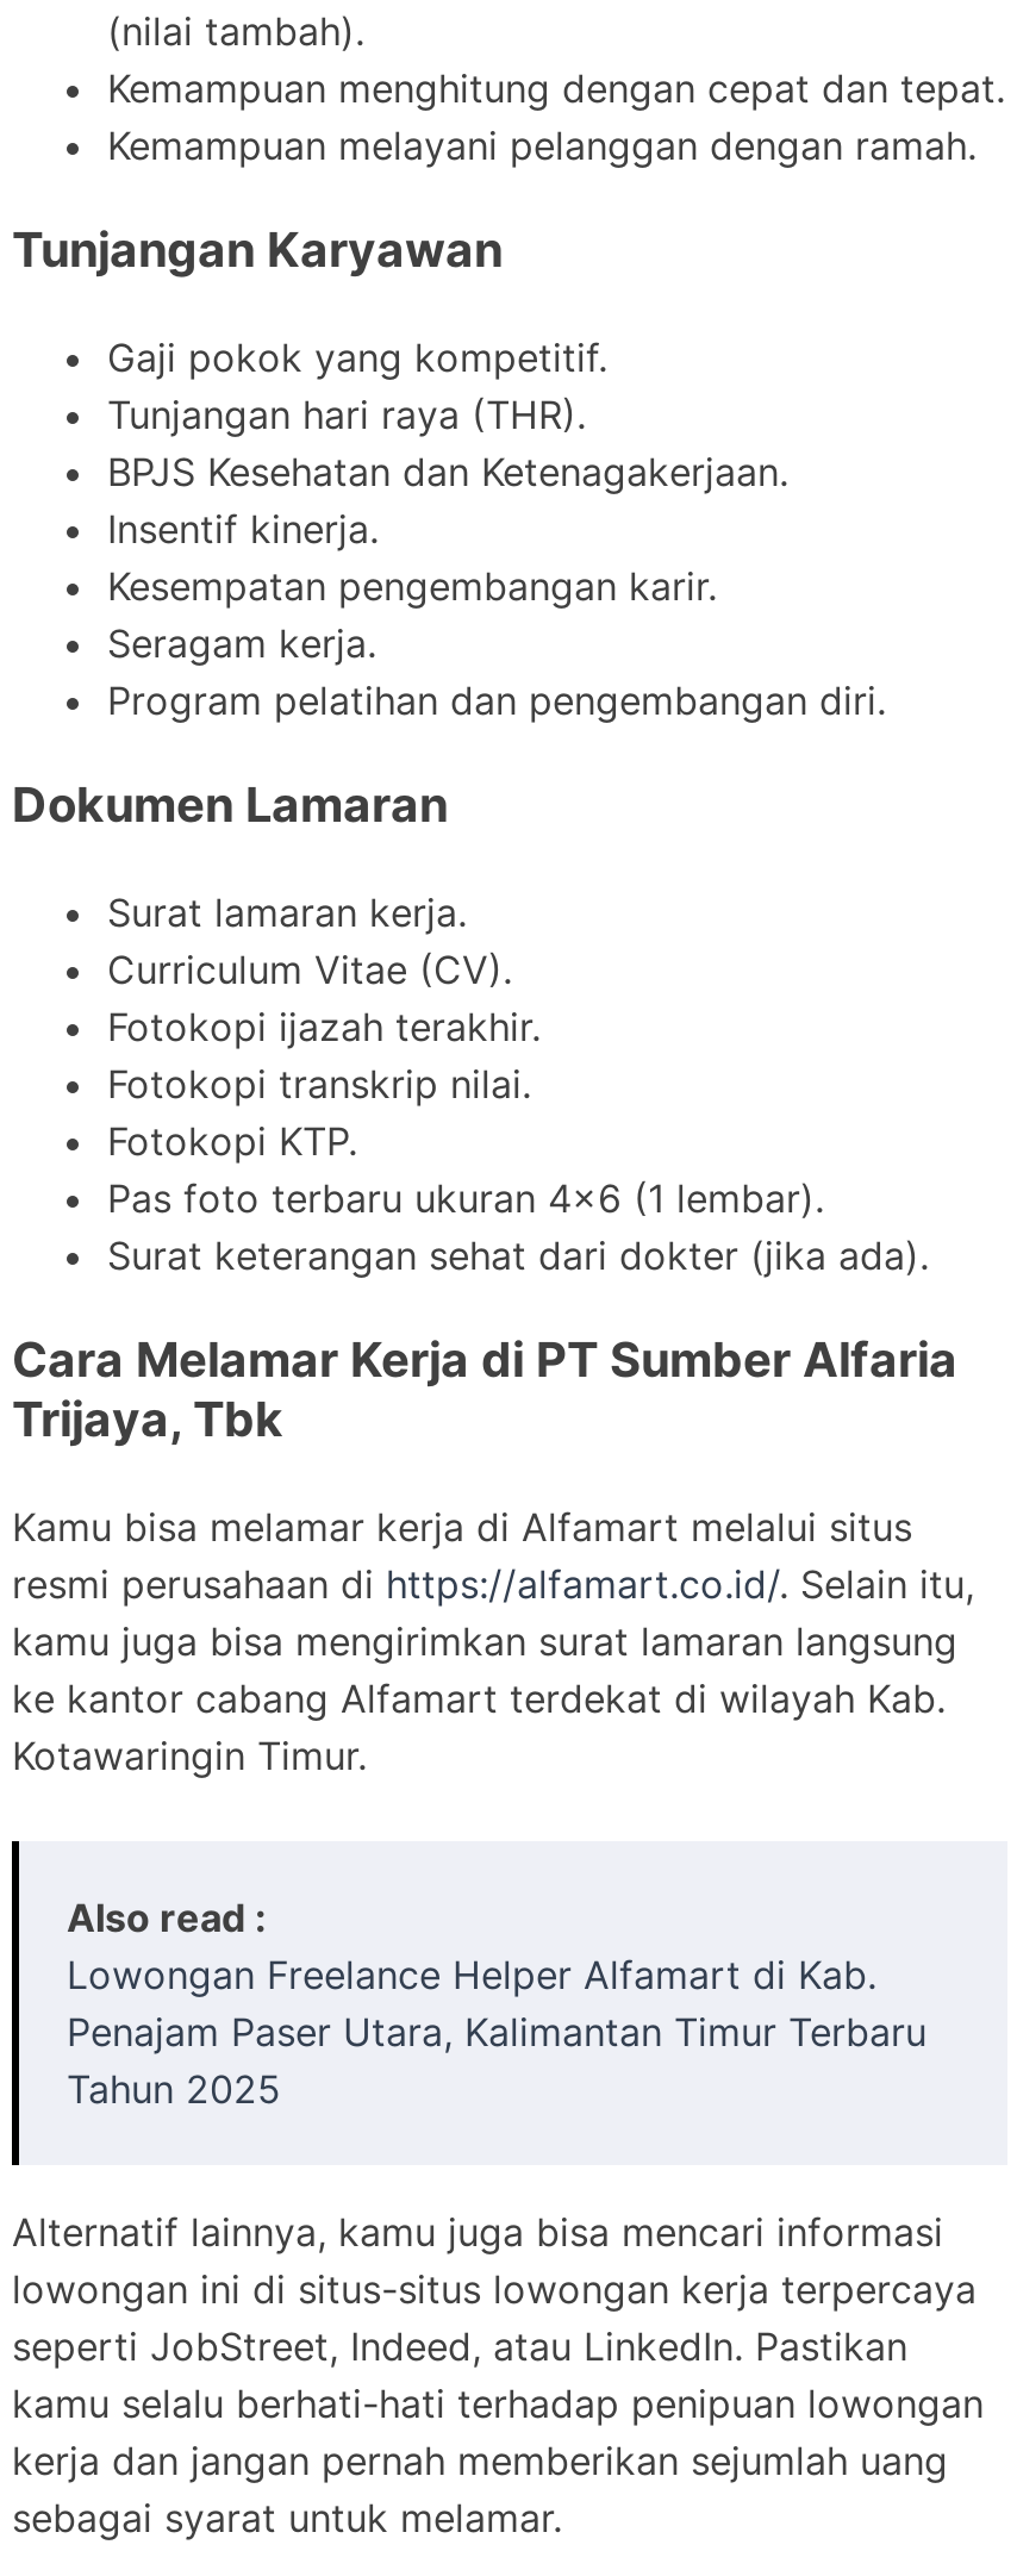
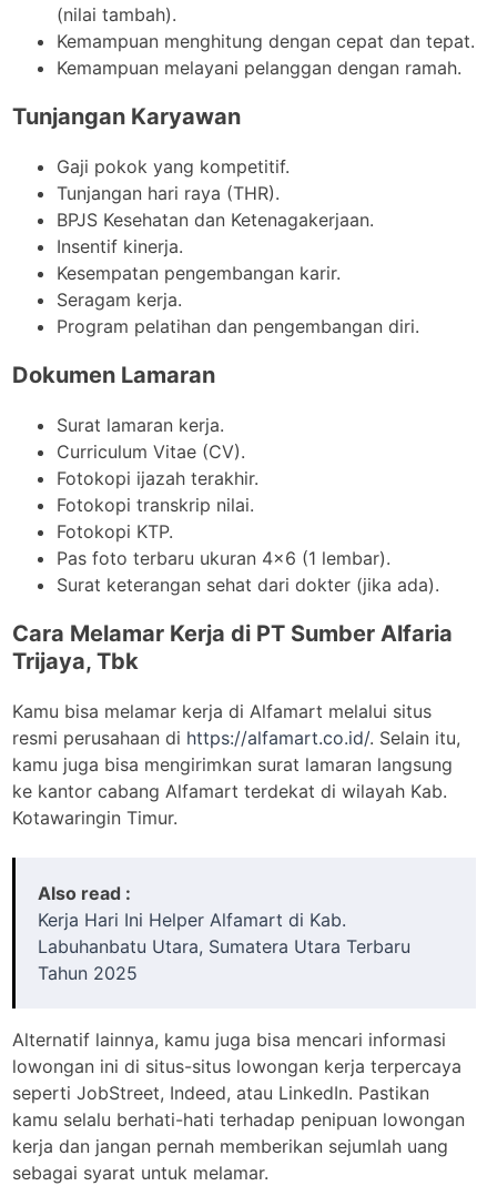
- Lowongan Freelance Helper Alfamart di Kab.
- Penajam Paser Utara, Kalimantan Timur Terbaru
+ Kerja Hari Ini Helper Alfamart di Kab.
+ Labuhanbatu Utara, Sumatera Utara Terbaru
